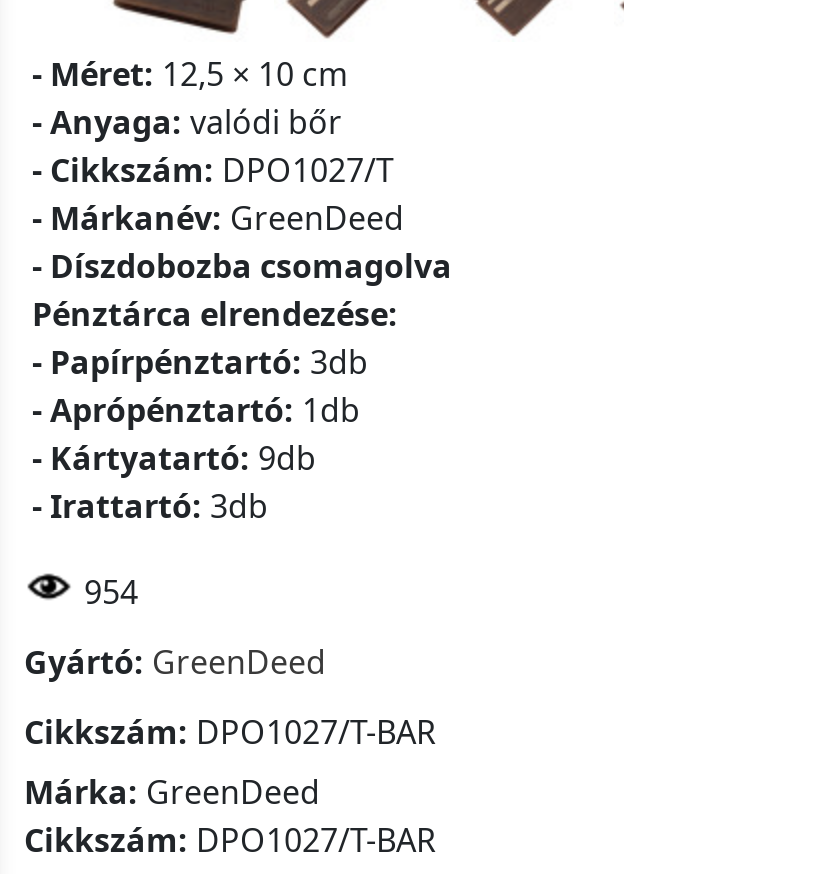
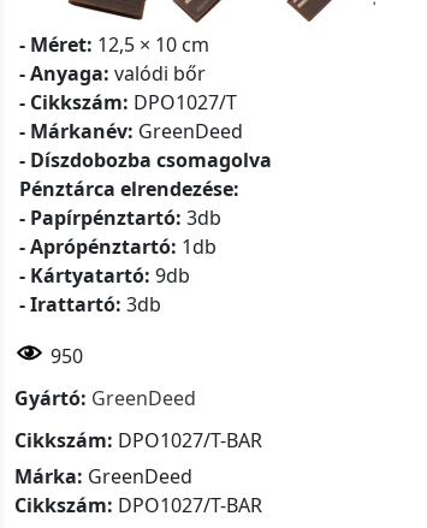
- 954
+ 950
